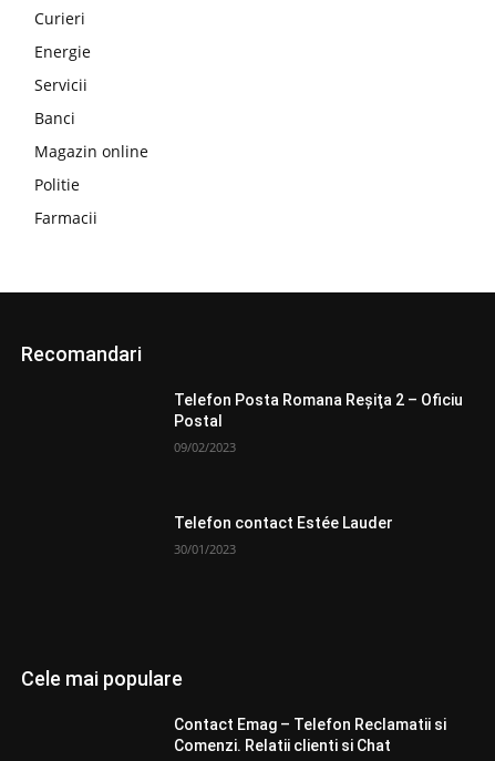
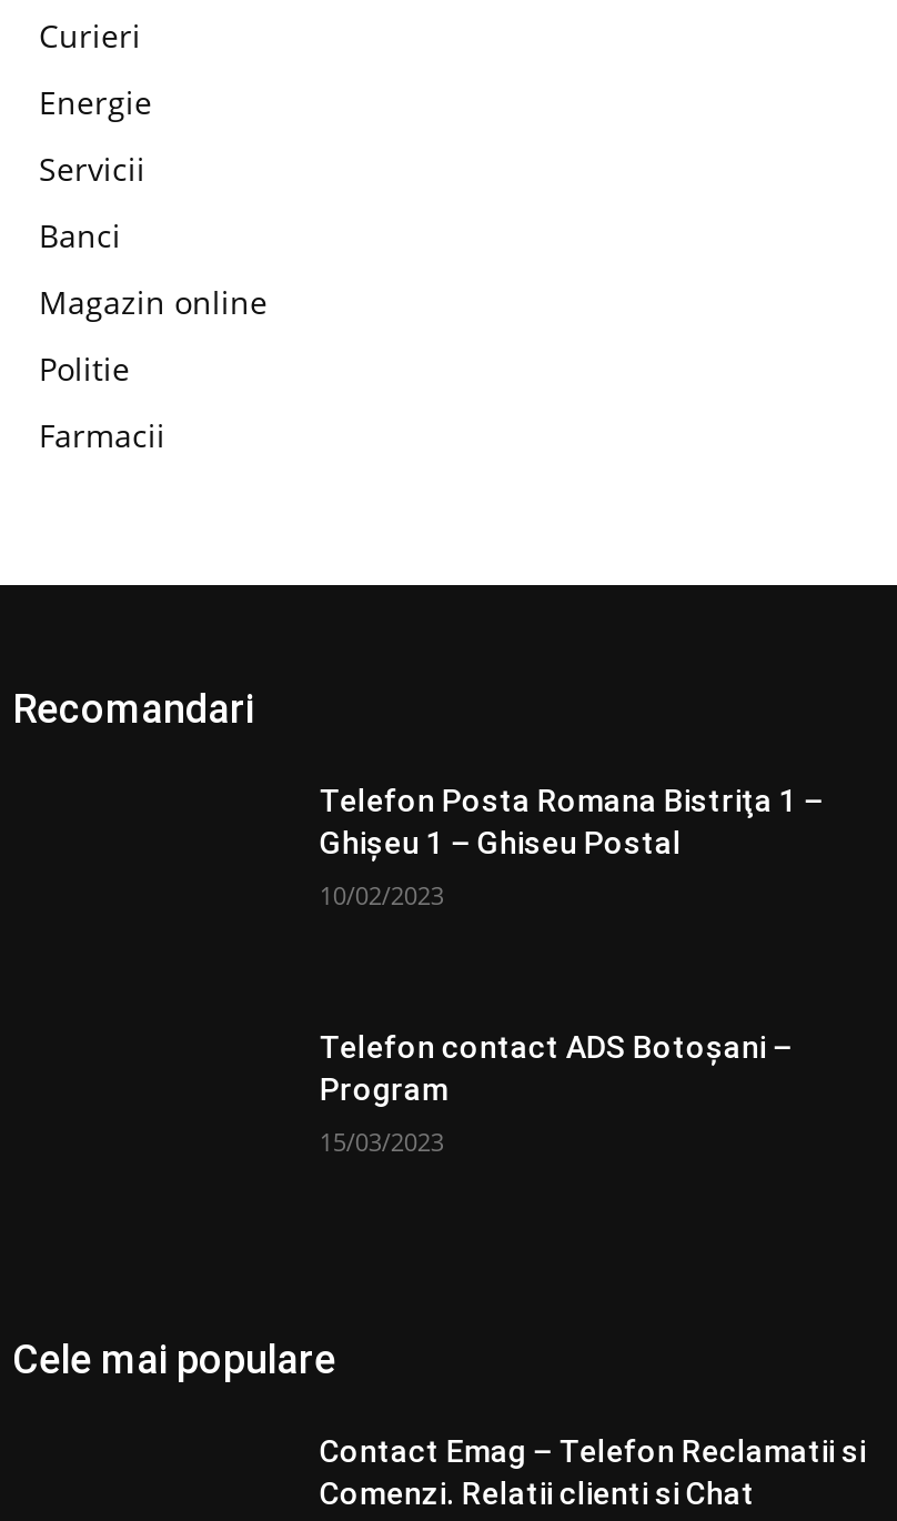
- Telefon Posta Romana Reşiţa 2 – Oficiu
- Postal
+ Telefon Posta Romana Bistriţa 1 –
+ Ghişeu 1 – Ghiseu Postal

- 09/02/2023
+ 10/02/2023

- Telefon contact Estée Lauder
+ Telefon contact ADS Botoşani –
+ Program

- 30/01/2023
+ 15/03/2023
